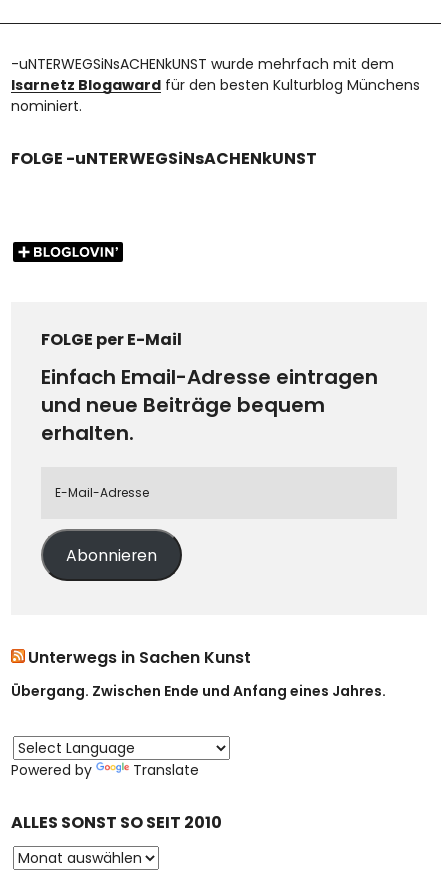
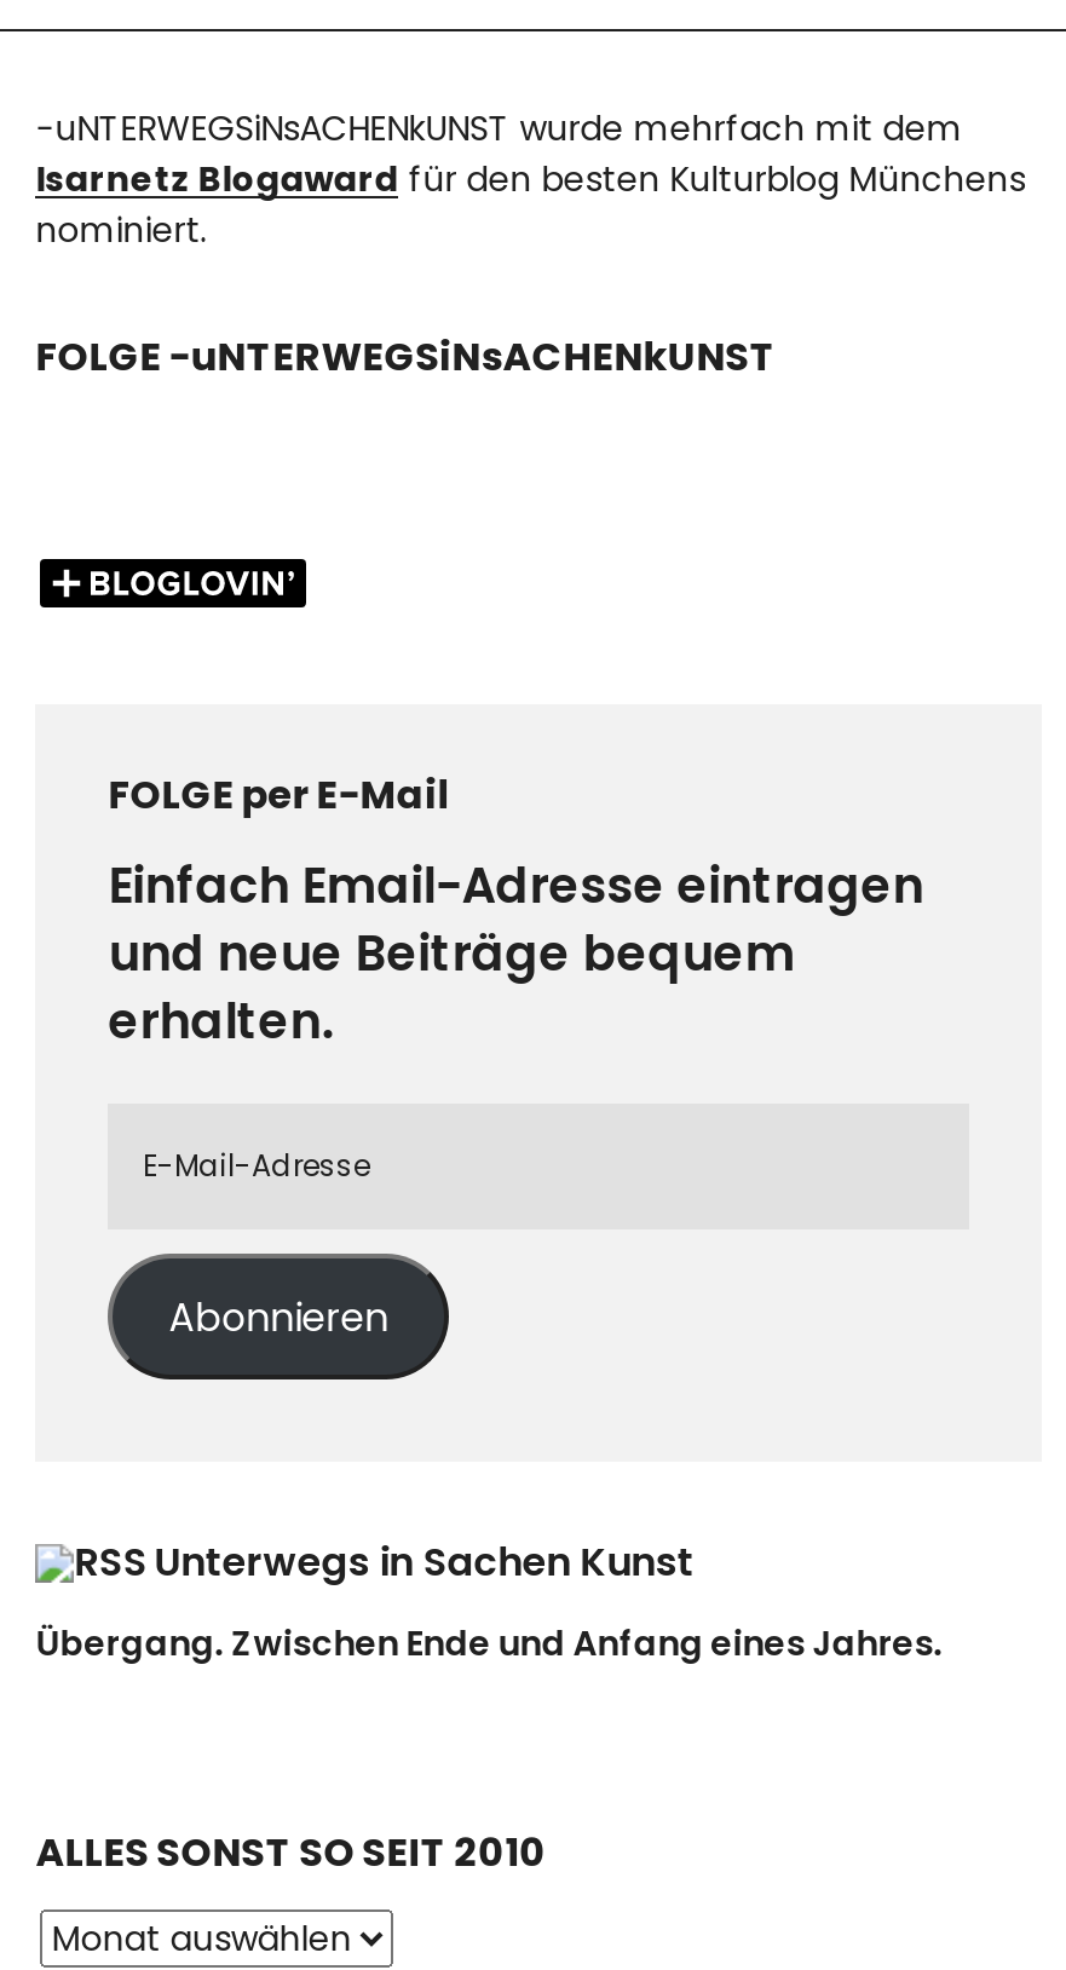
- Powered by
- Translate
